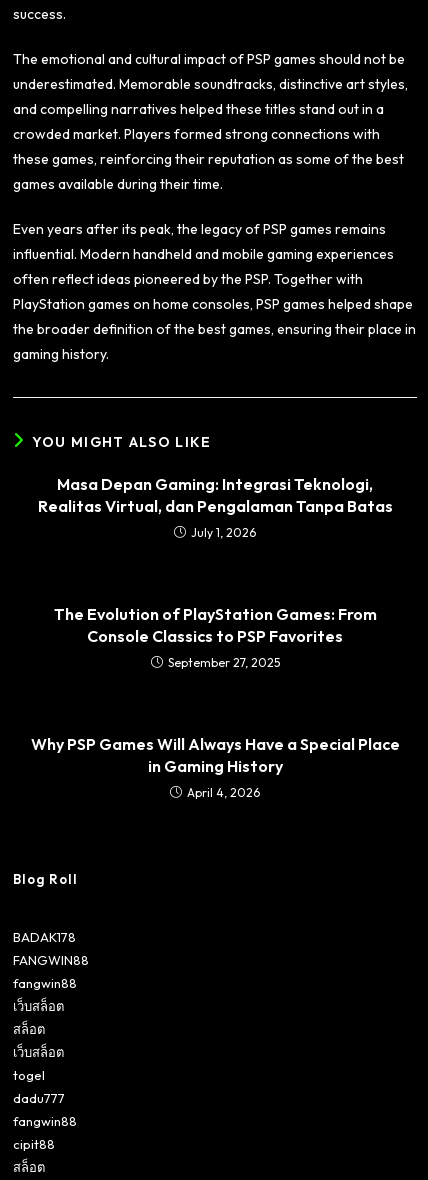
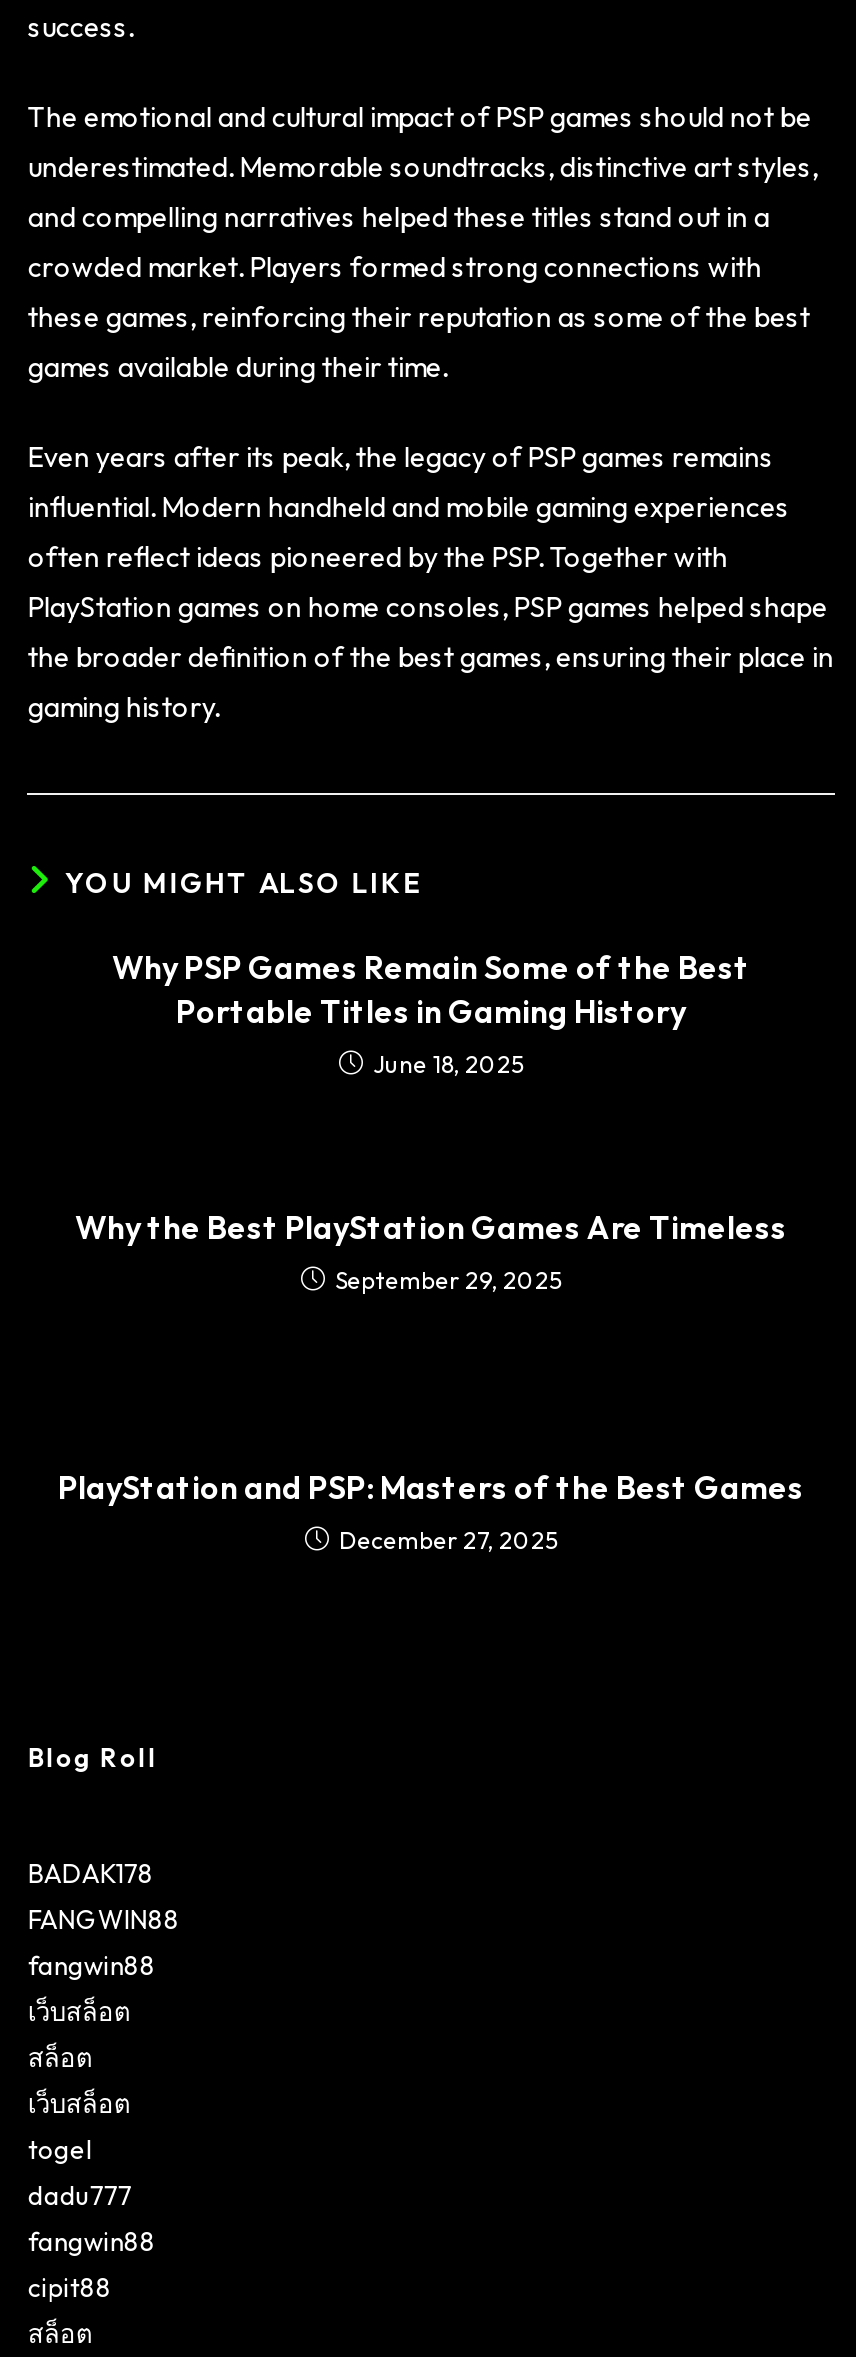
- Masa Depan Gaming: Integrasi Teknologi,
- Realitas Virtual, dan Pengalaman Tanpa Batas
- July 1, 2026
+ Why PSP Games Remain Some of the Best
+ Portable Titles in Gaming History
+ June 18, 2025

- The Evolution of PlayStation Games: From
- Console Classics to PSP Favorites
- September 27, 2025
+ Why the Best PlayStation Games Are Timeless
+ September 29, 2025

- Why PSP Games Will Always Have a Special Place
- in Gaming History
- April 4, 2026
+ PlayStation and PSP: Masters of the Best Games
+ December 27, 2025
